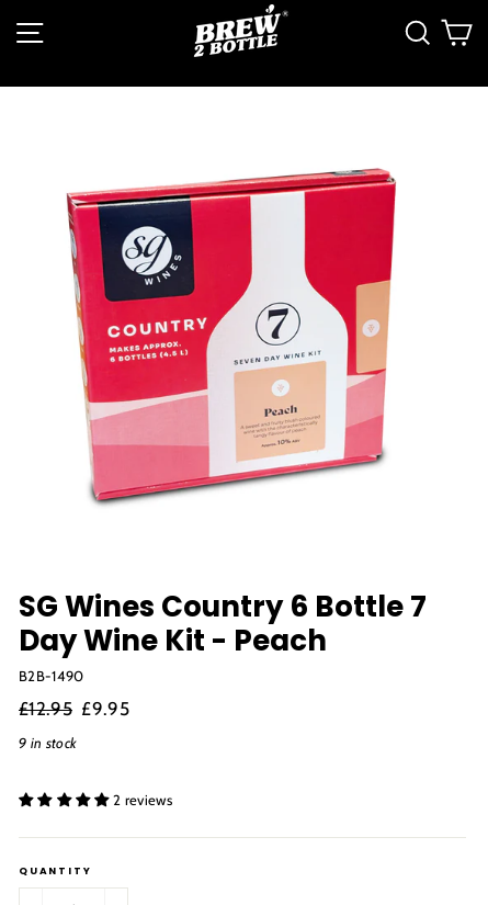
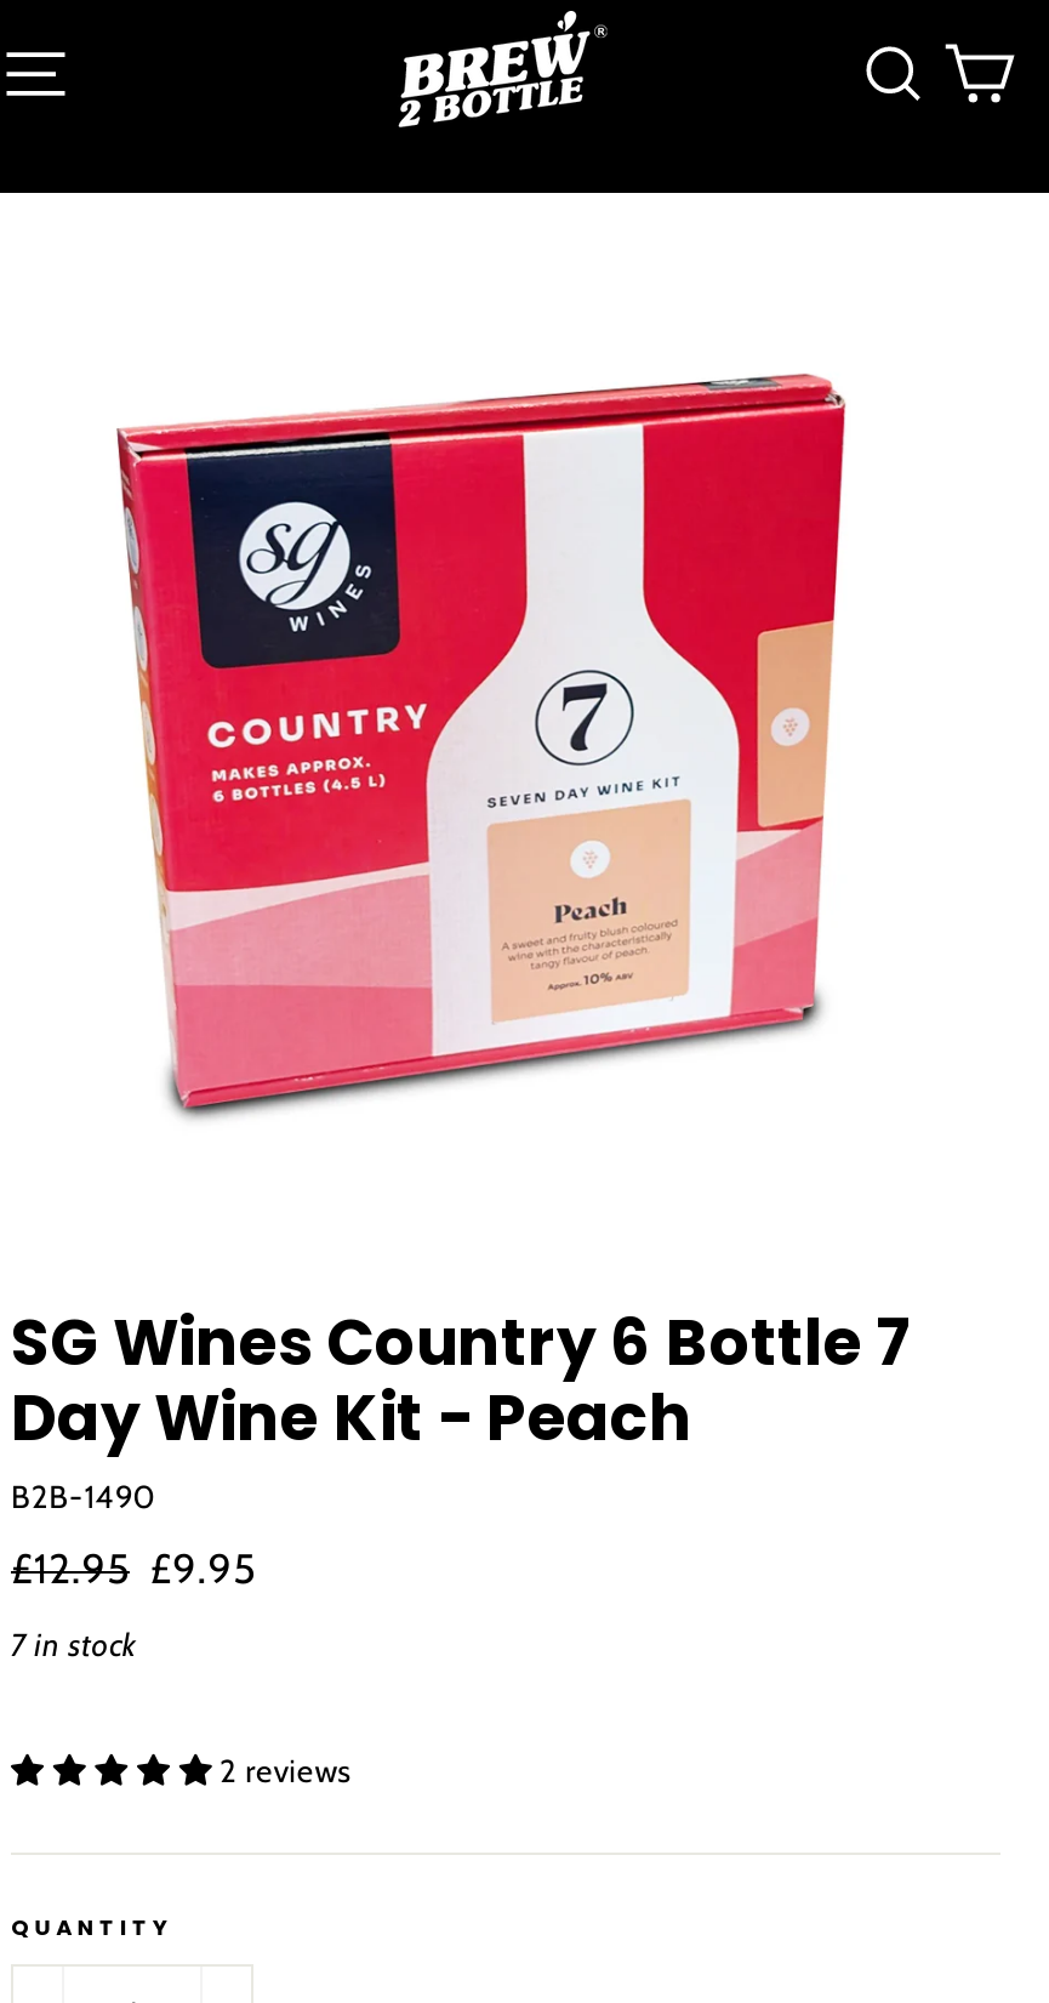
- 9 in stock
+ 7 in stock
